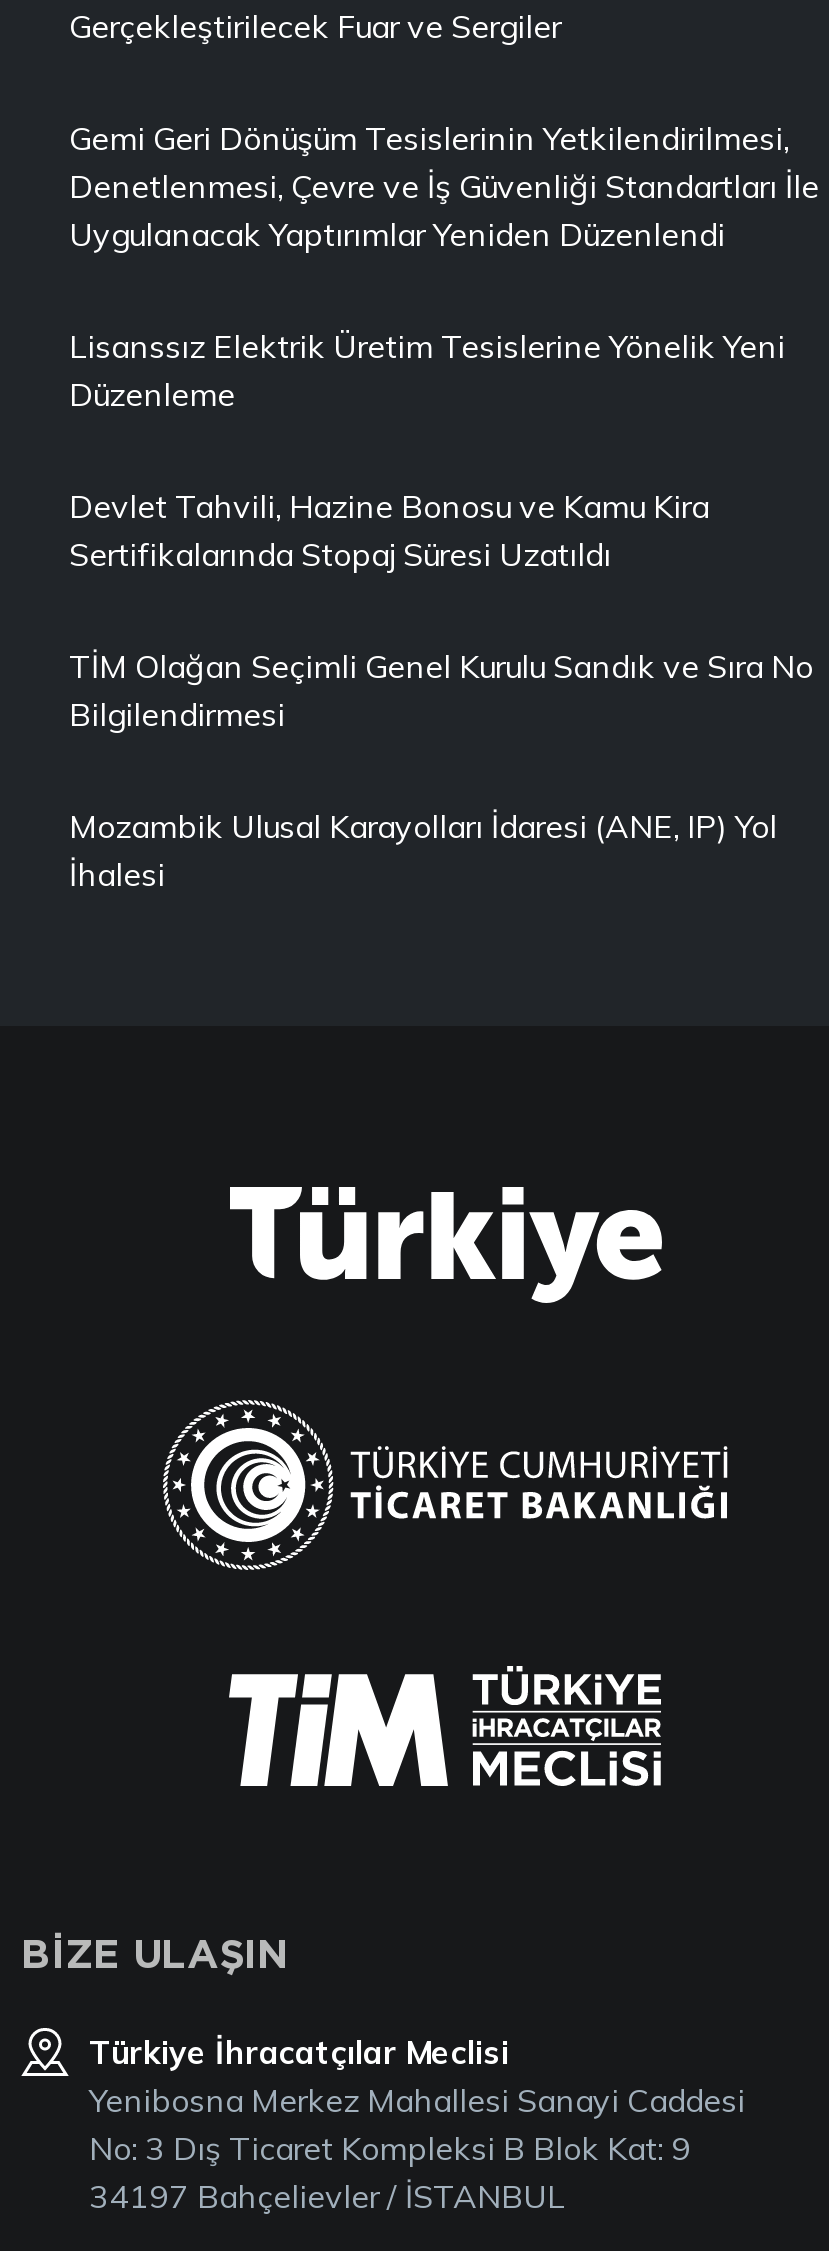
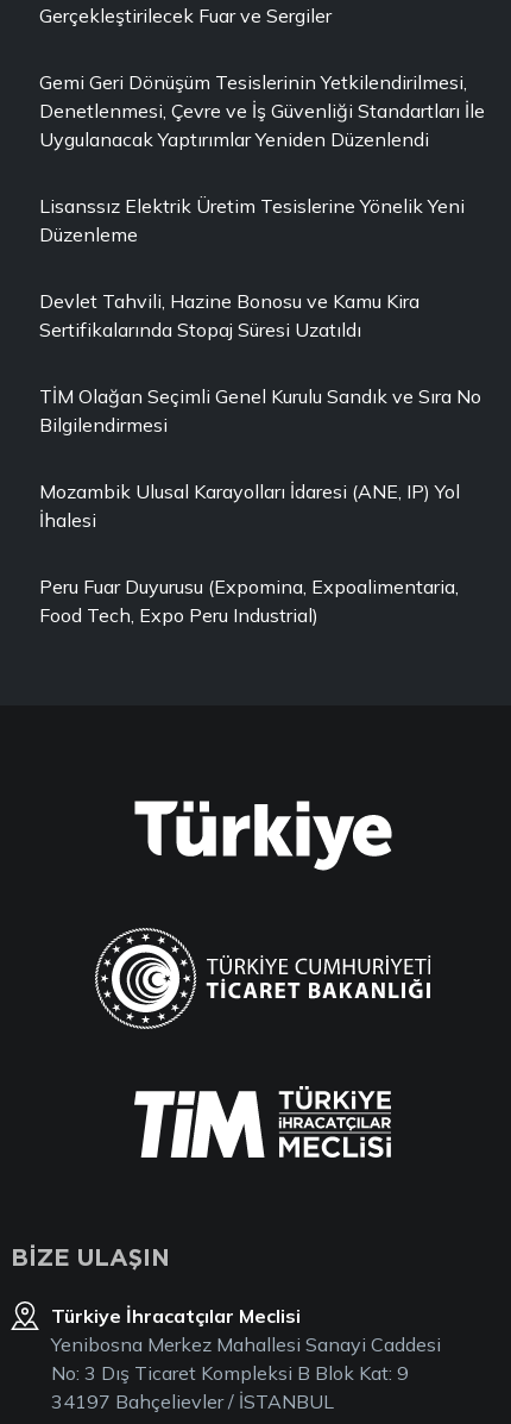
+ Peru Fuar Duyurusu (Expomina, Expoalimentaria,
+ Food Tech, Expo Peru Industrial)
